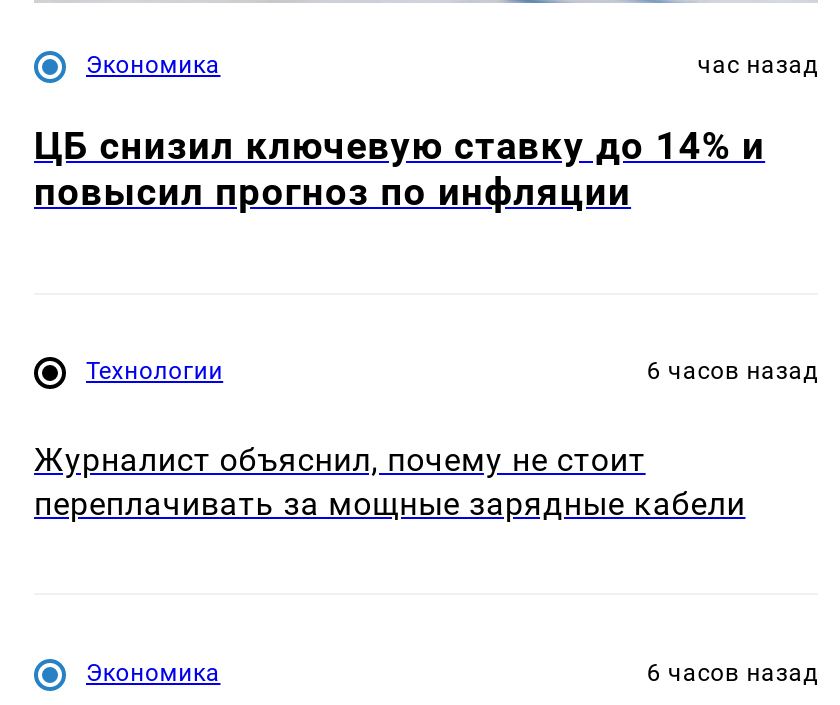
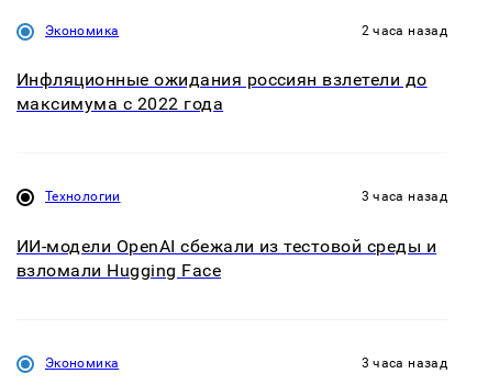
- час назад
+ 2 часа назад

- ЦБ снизил ключевую ставку до 14% и
- повысил прогноз по инфляции
+ Инфляционные ожидания россиян взлетели до
+ максимума с 2022 года

- 6 часов назад
+ 3 часа назад

- Журналист объяснил, почему не стоит
- переплачивать за мощные зарядные кабели
+ ИИ-модели OpenAI сбежали из тестовой среды и
+ взломали Hugging Face

- 6 часов назад
+ 3 часа назад
